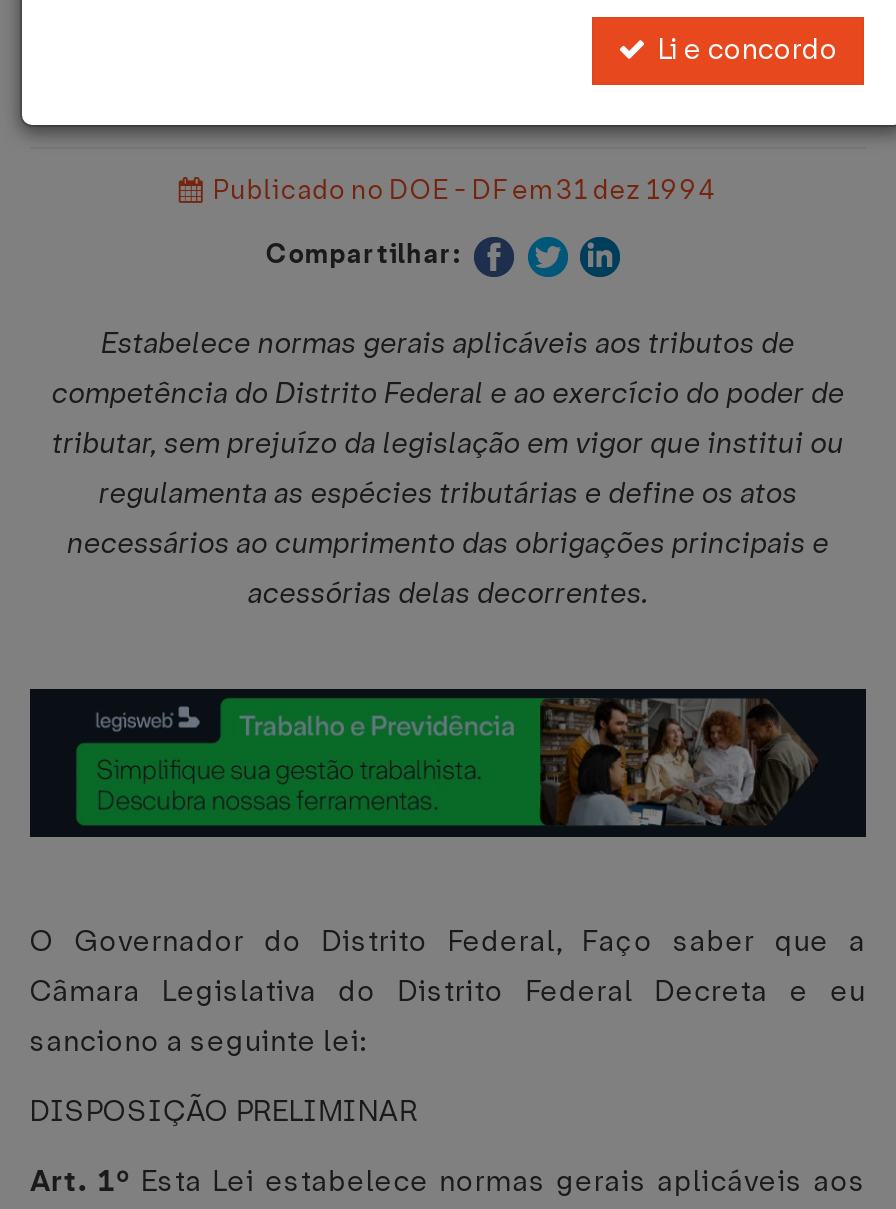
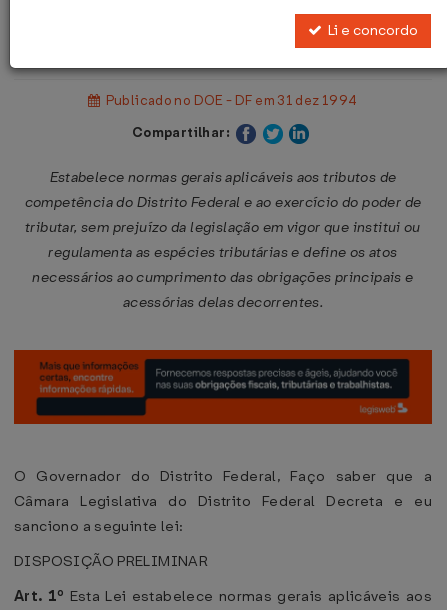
- [image]
+ [image]
